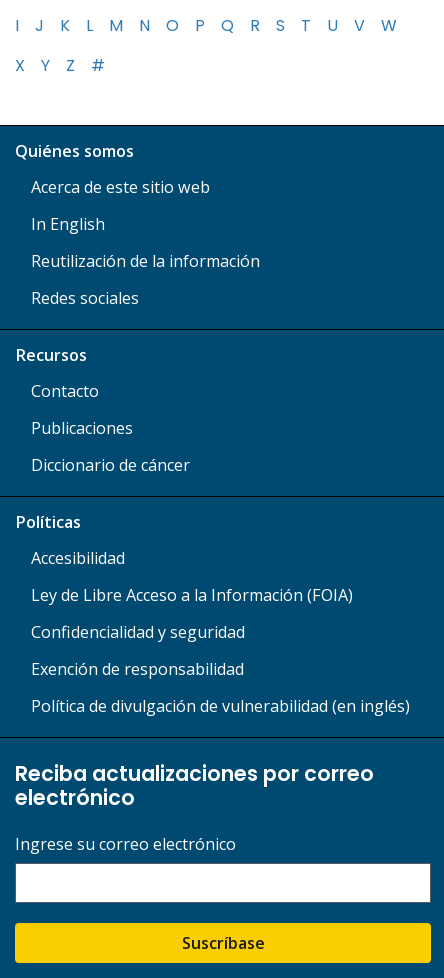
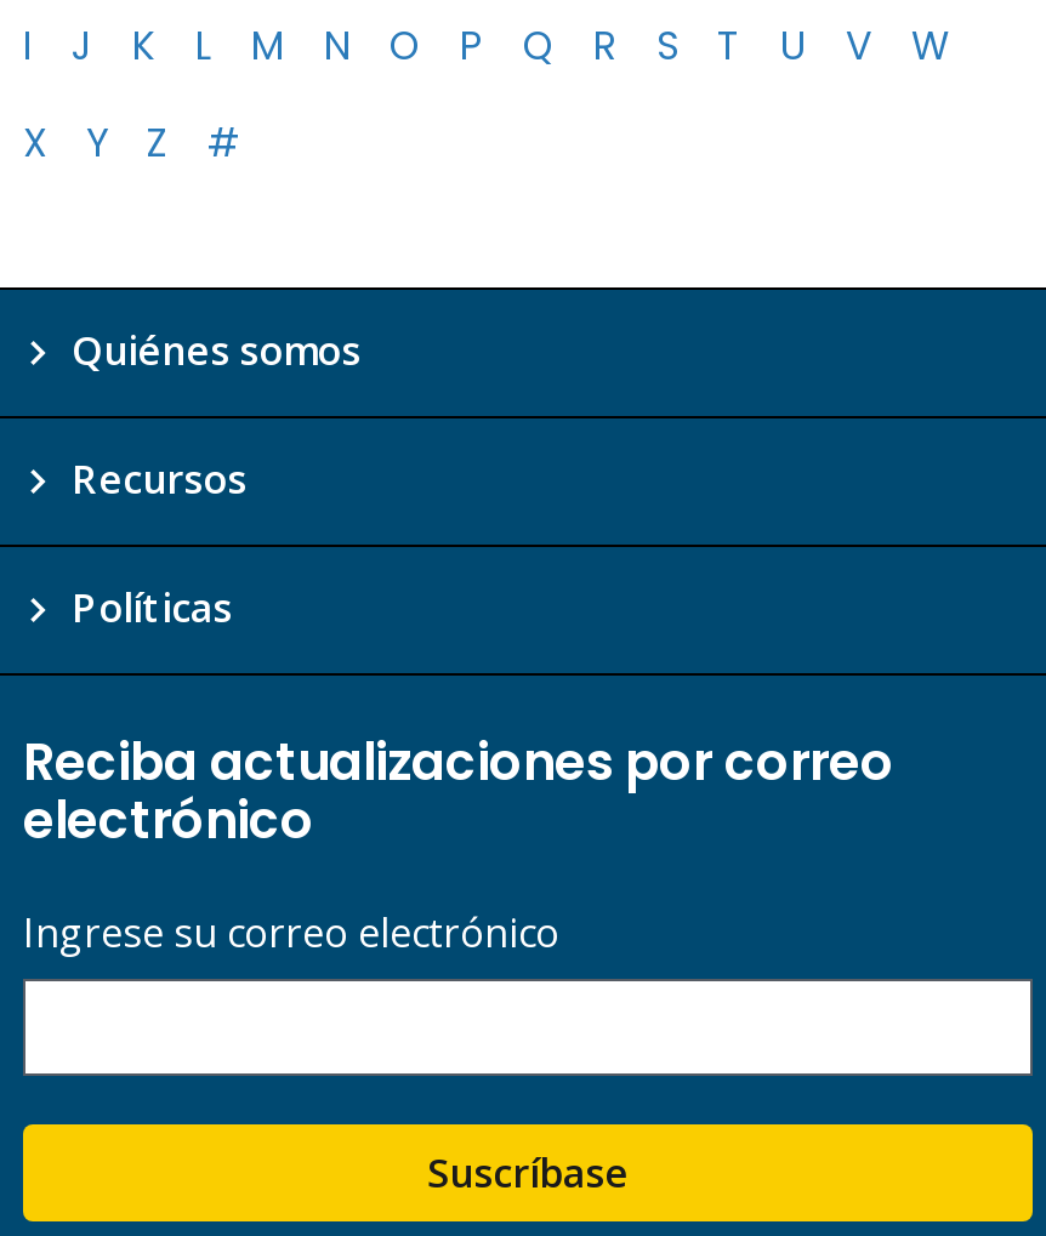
- Acerca de este sitio web
- In English
- Reutilización de la información
- Redes sociales

- Contacto
- Publicaciones
- Diccionario de cáncer

- Accesibilidad
- Ley de Libre Acceso a la Información (FOIA)
- Confidencialidad y seguridad
- Exención de responsabilidad
- Política de divulgación de vulnerabilidad (en inglés)
